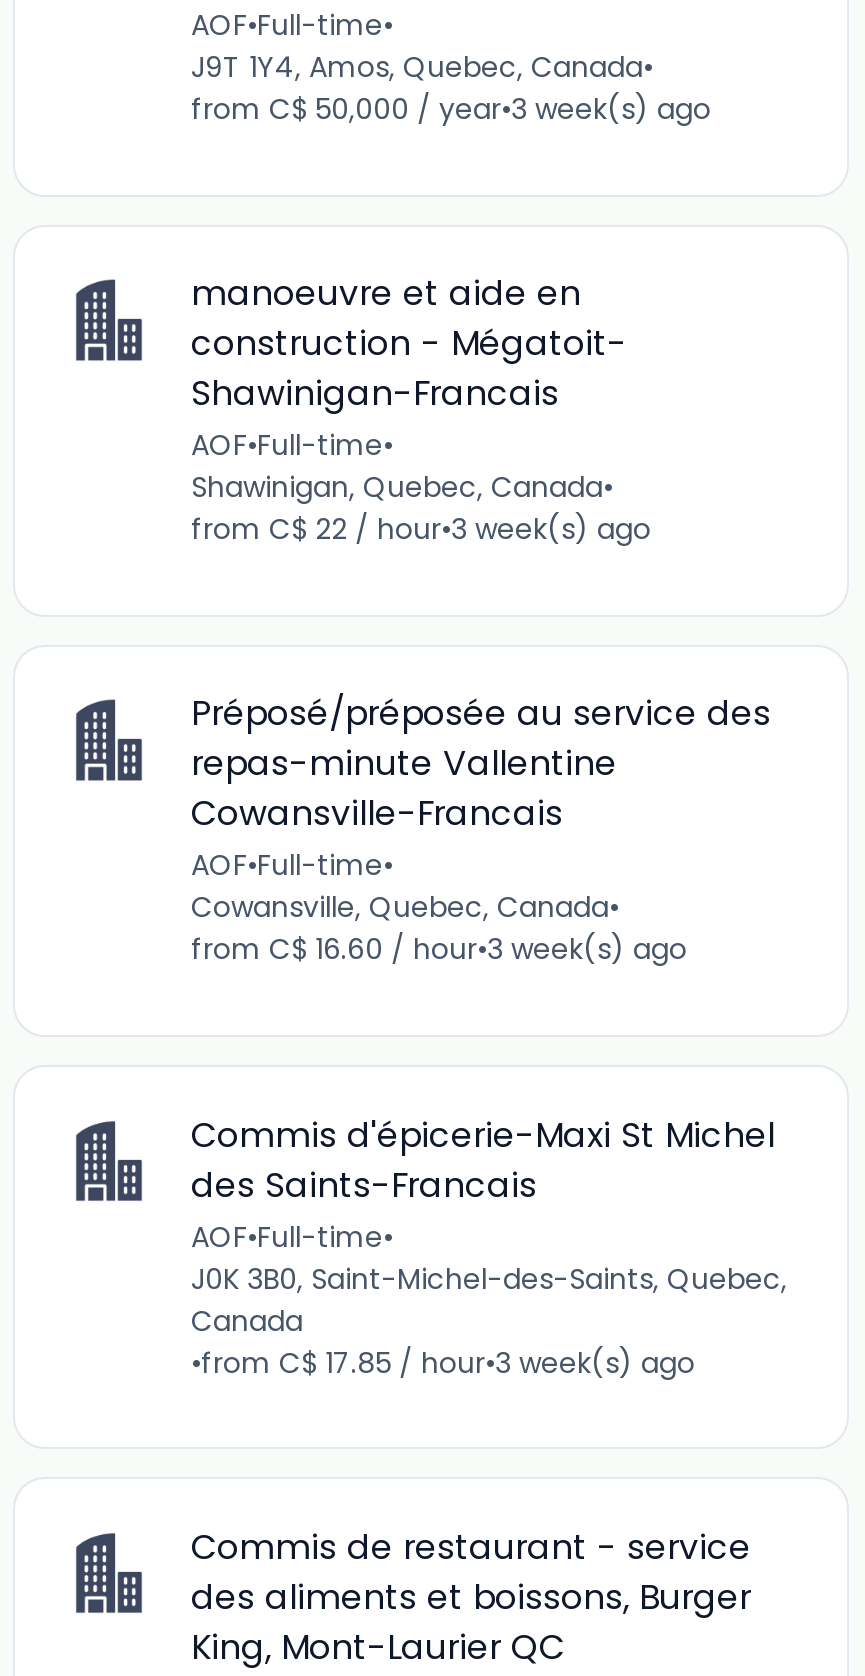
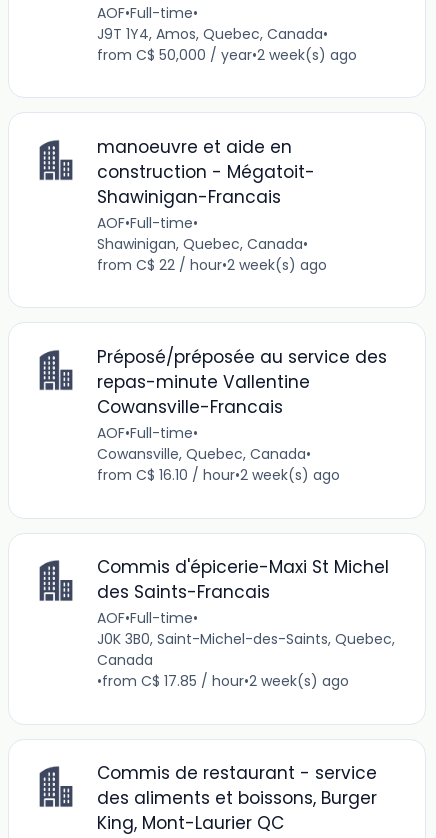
- from C$ 50,000 / year•3 week(s) ago
+ from C$ 50,000 / year•2 week(s) ago

- from C$ 22 / hour•3 week(s) ago
+ from C$ 22 / hour•2 week(s) ago

- from C$ 16.60 / hour•3 week(s) ago
+ from C$ 16.10 / hour•2 week(s) ago

- •from C$ 17.85 / hour•3 week(s) ago
+ •from C$ 17.85 / hour•2 week(s) ago
